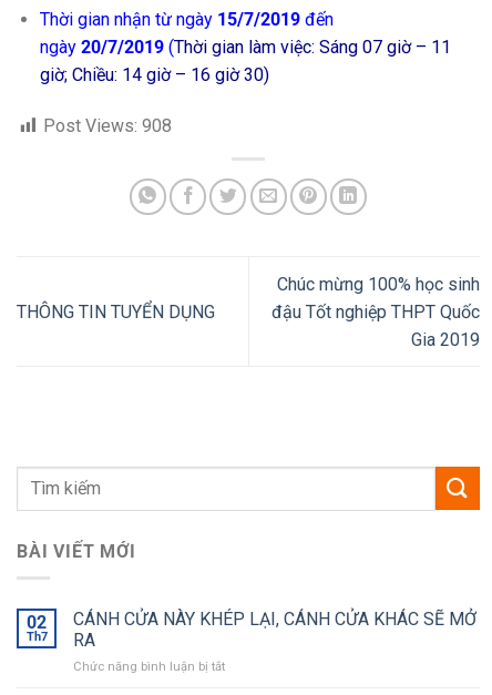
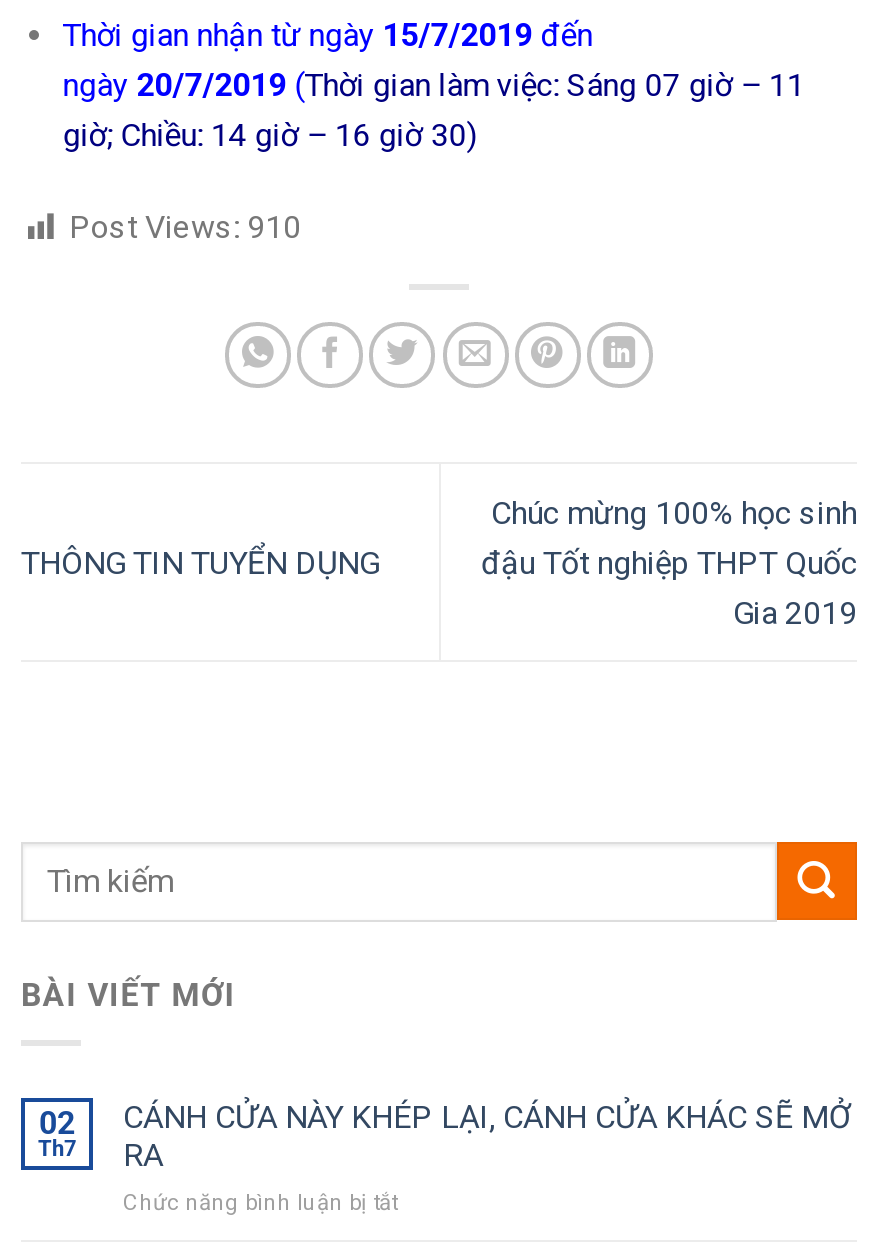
- Post Views: 908
+ Post Views: 910
